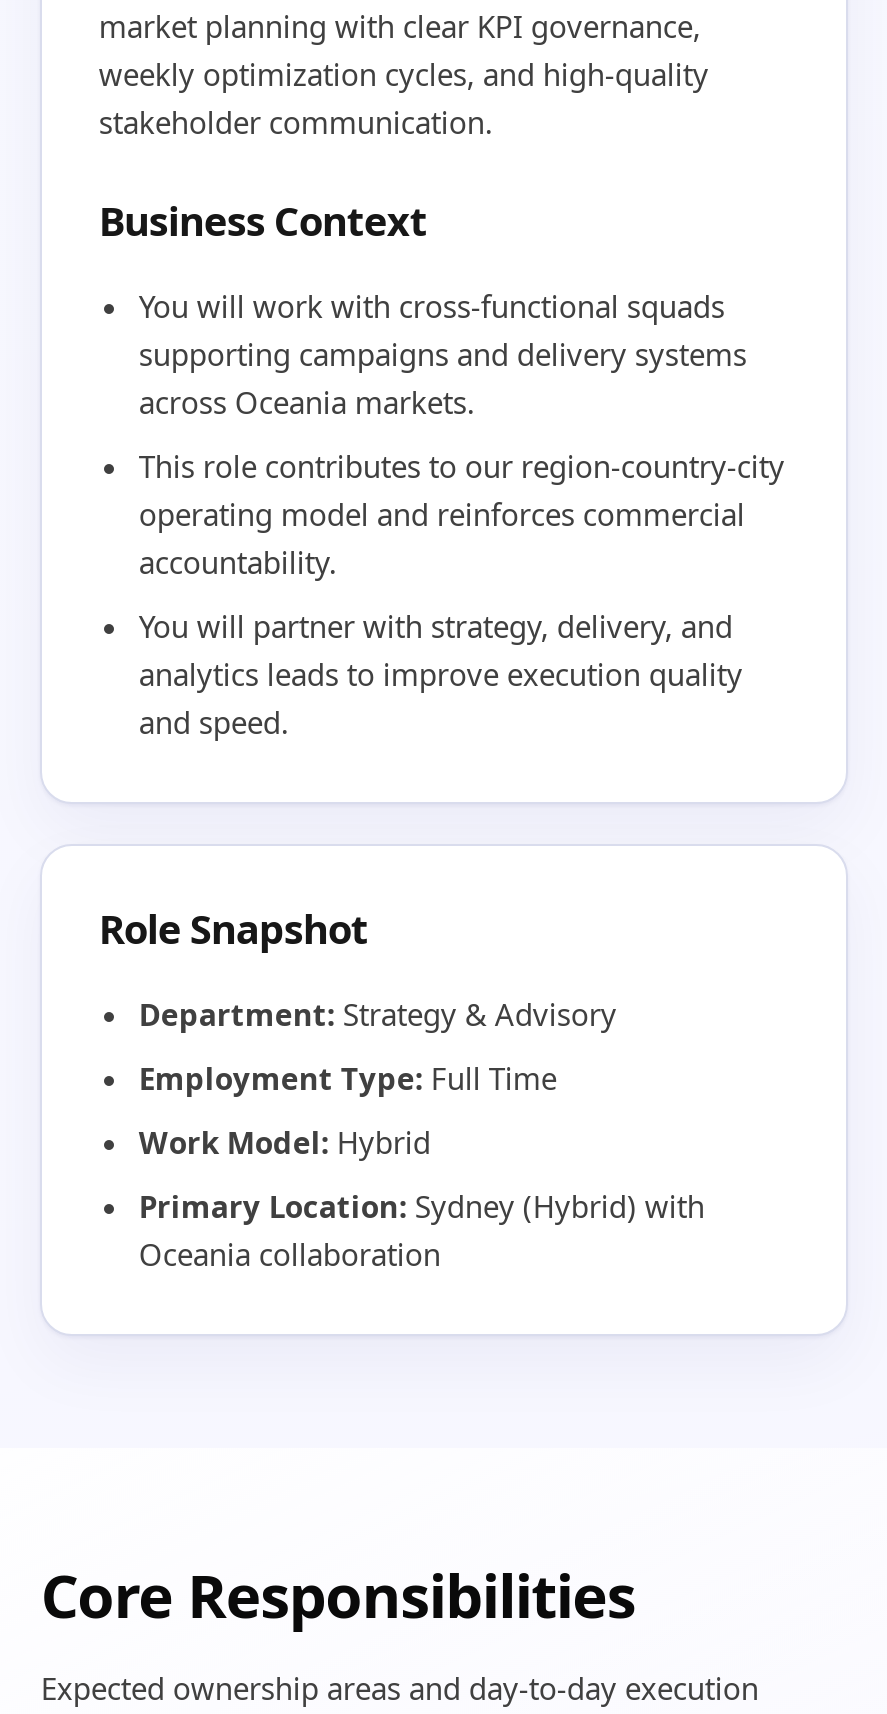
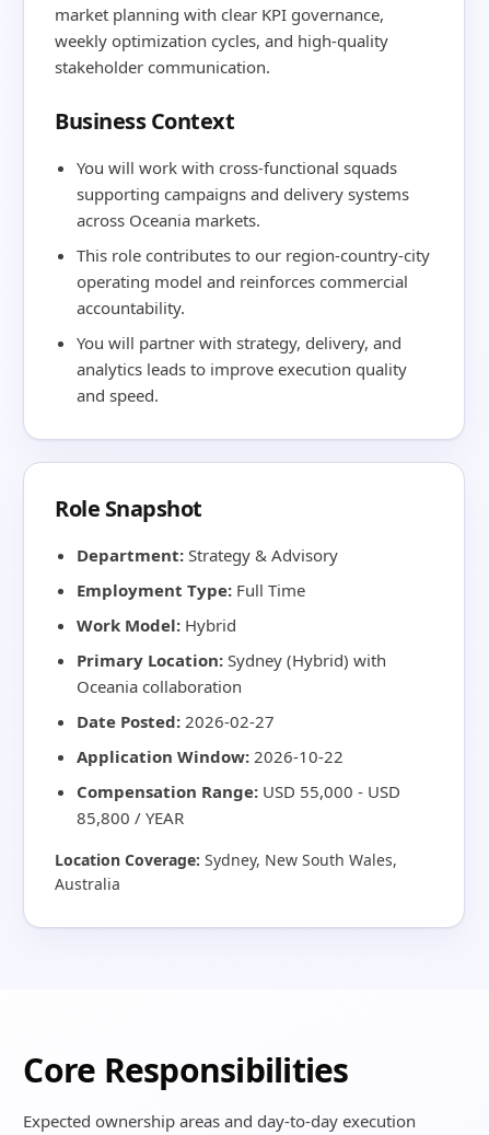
+ Date Posted: 2026-02-27
+ Application Window: 2026-10-22
+ Compensation Range: USD 55,000 - USD
+ 85,800 / YEAR
+ Location Coverage: Sydney, New South Wales,
+ Australia
